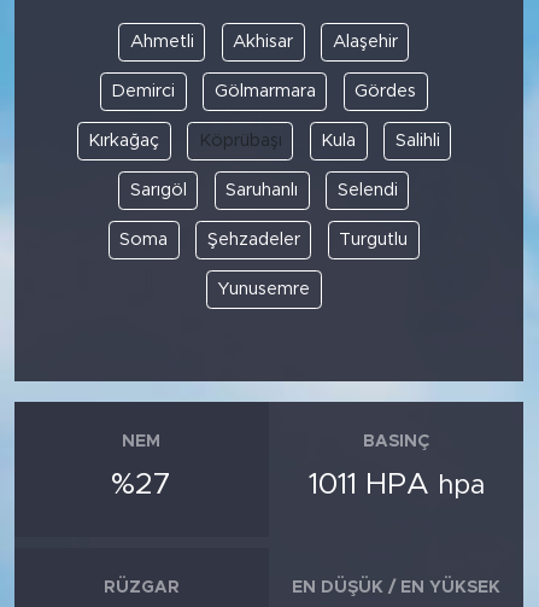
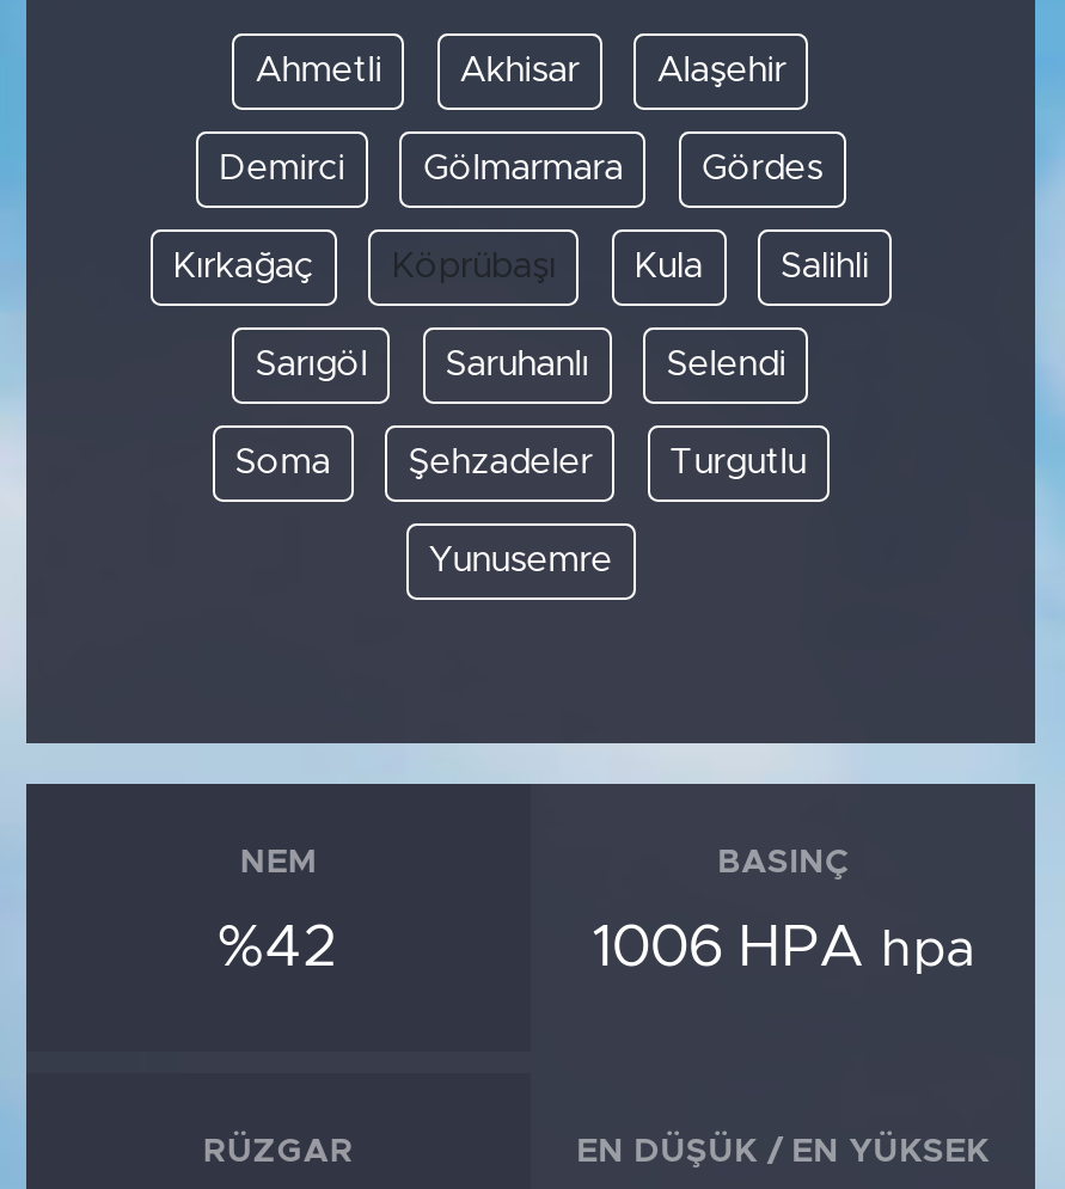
- %27
+ %42

- 1011 HPA hpa
+ 1006 HPA hpa
